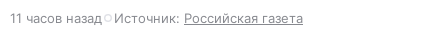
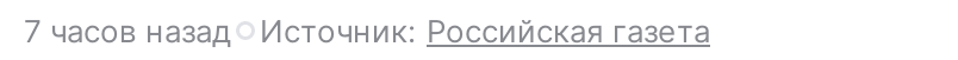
- 11 часов назад Источник: Российская газета
+ 7 часов назад Источник: Российская газета
